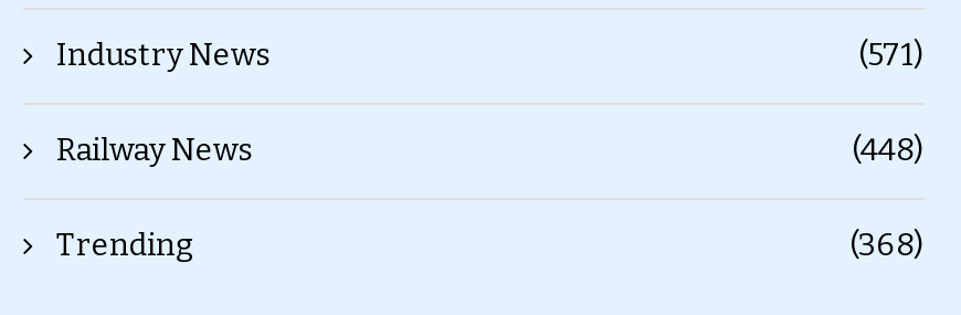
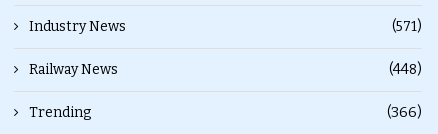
- (368)
+ (366)
